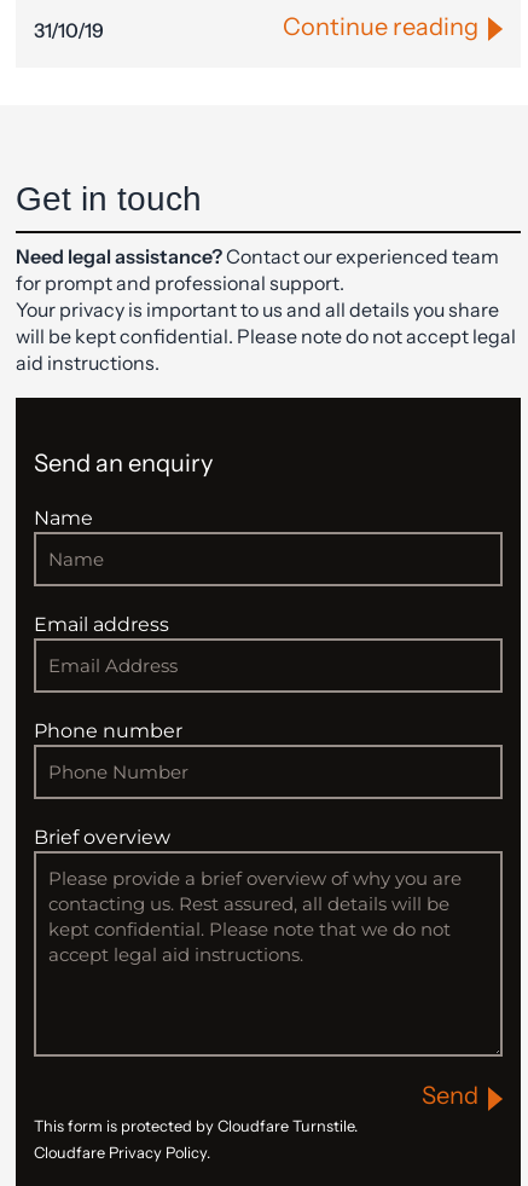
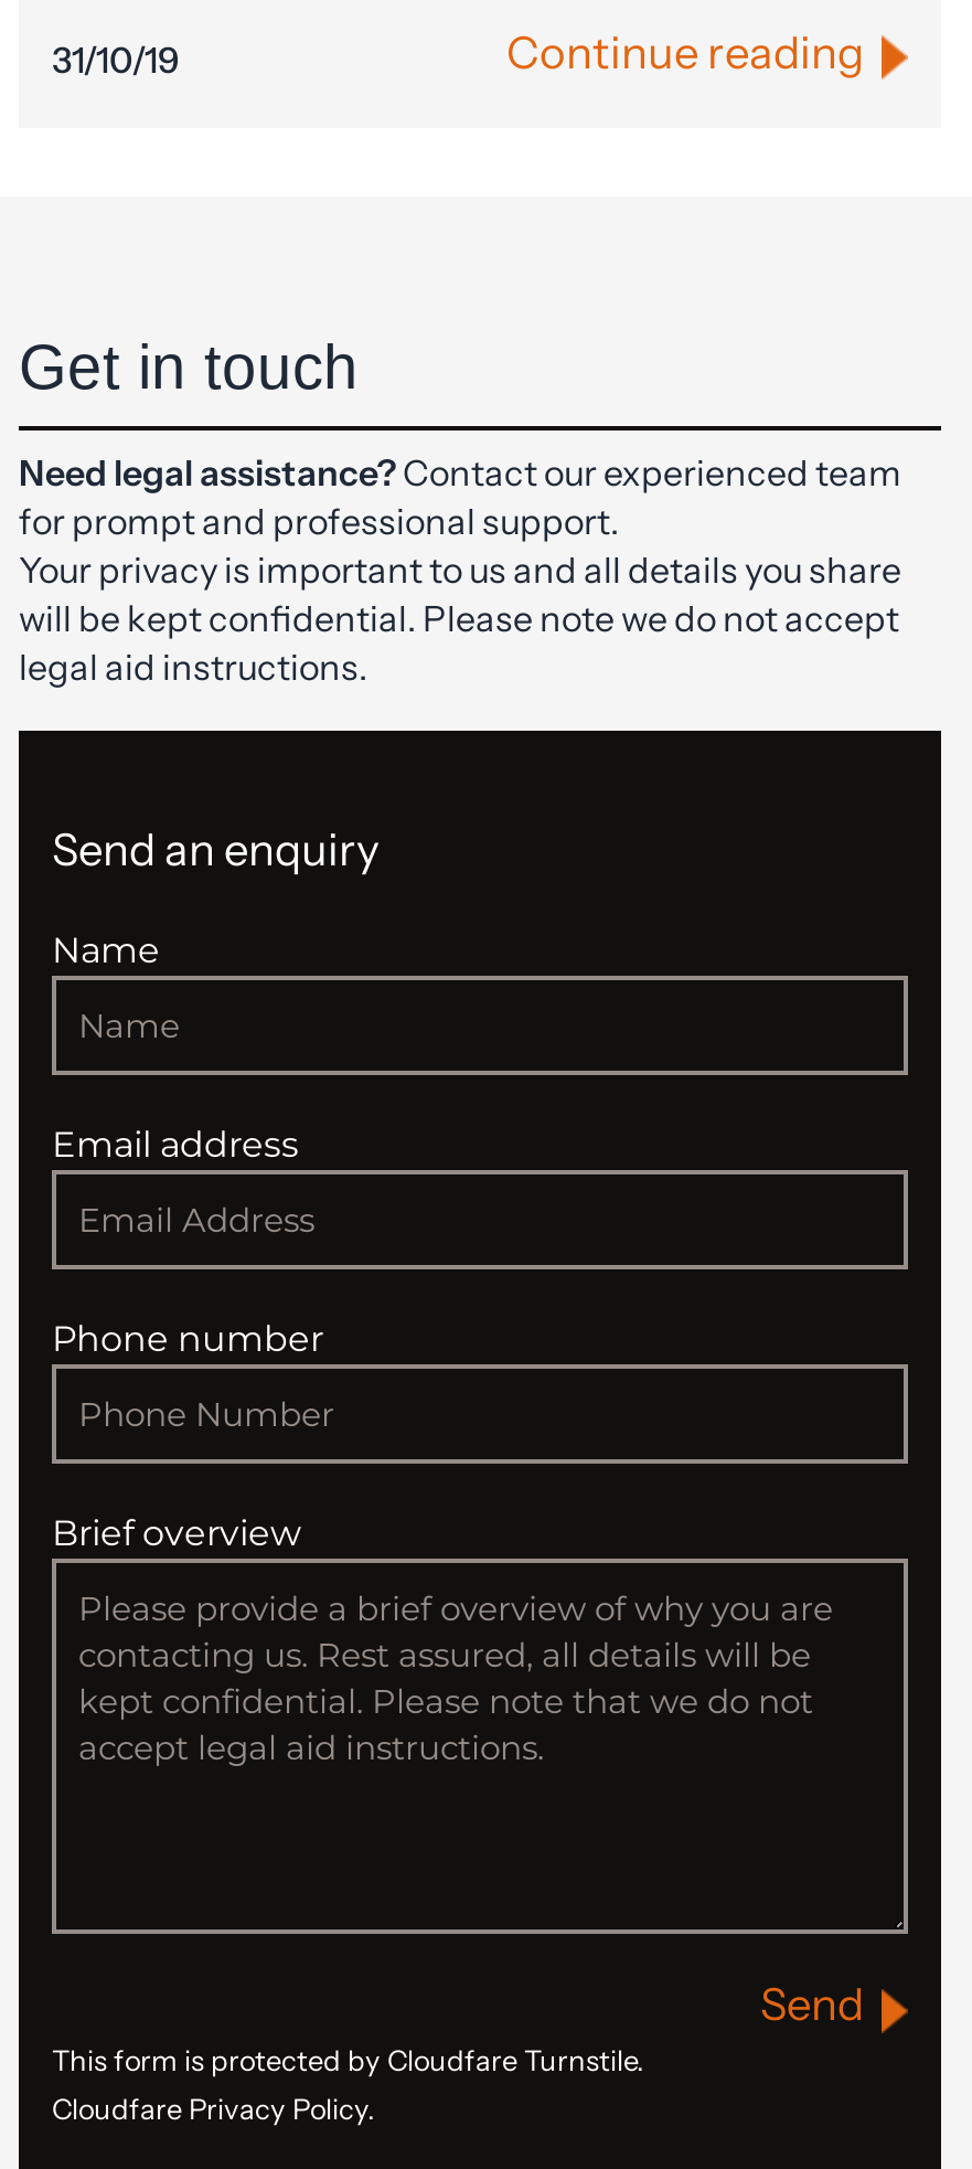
- will be kept confidential. Please note do not accept legal
- aid instructions.
+ will be kept confidential. Please note we do not accept
+ legal aid instructions.
